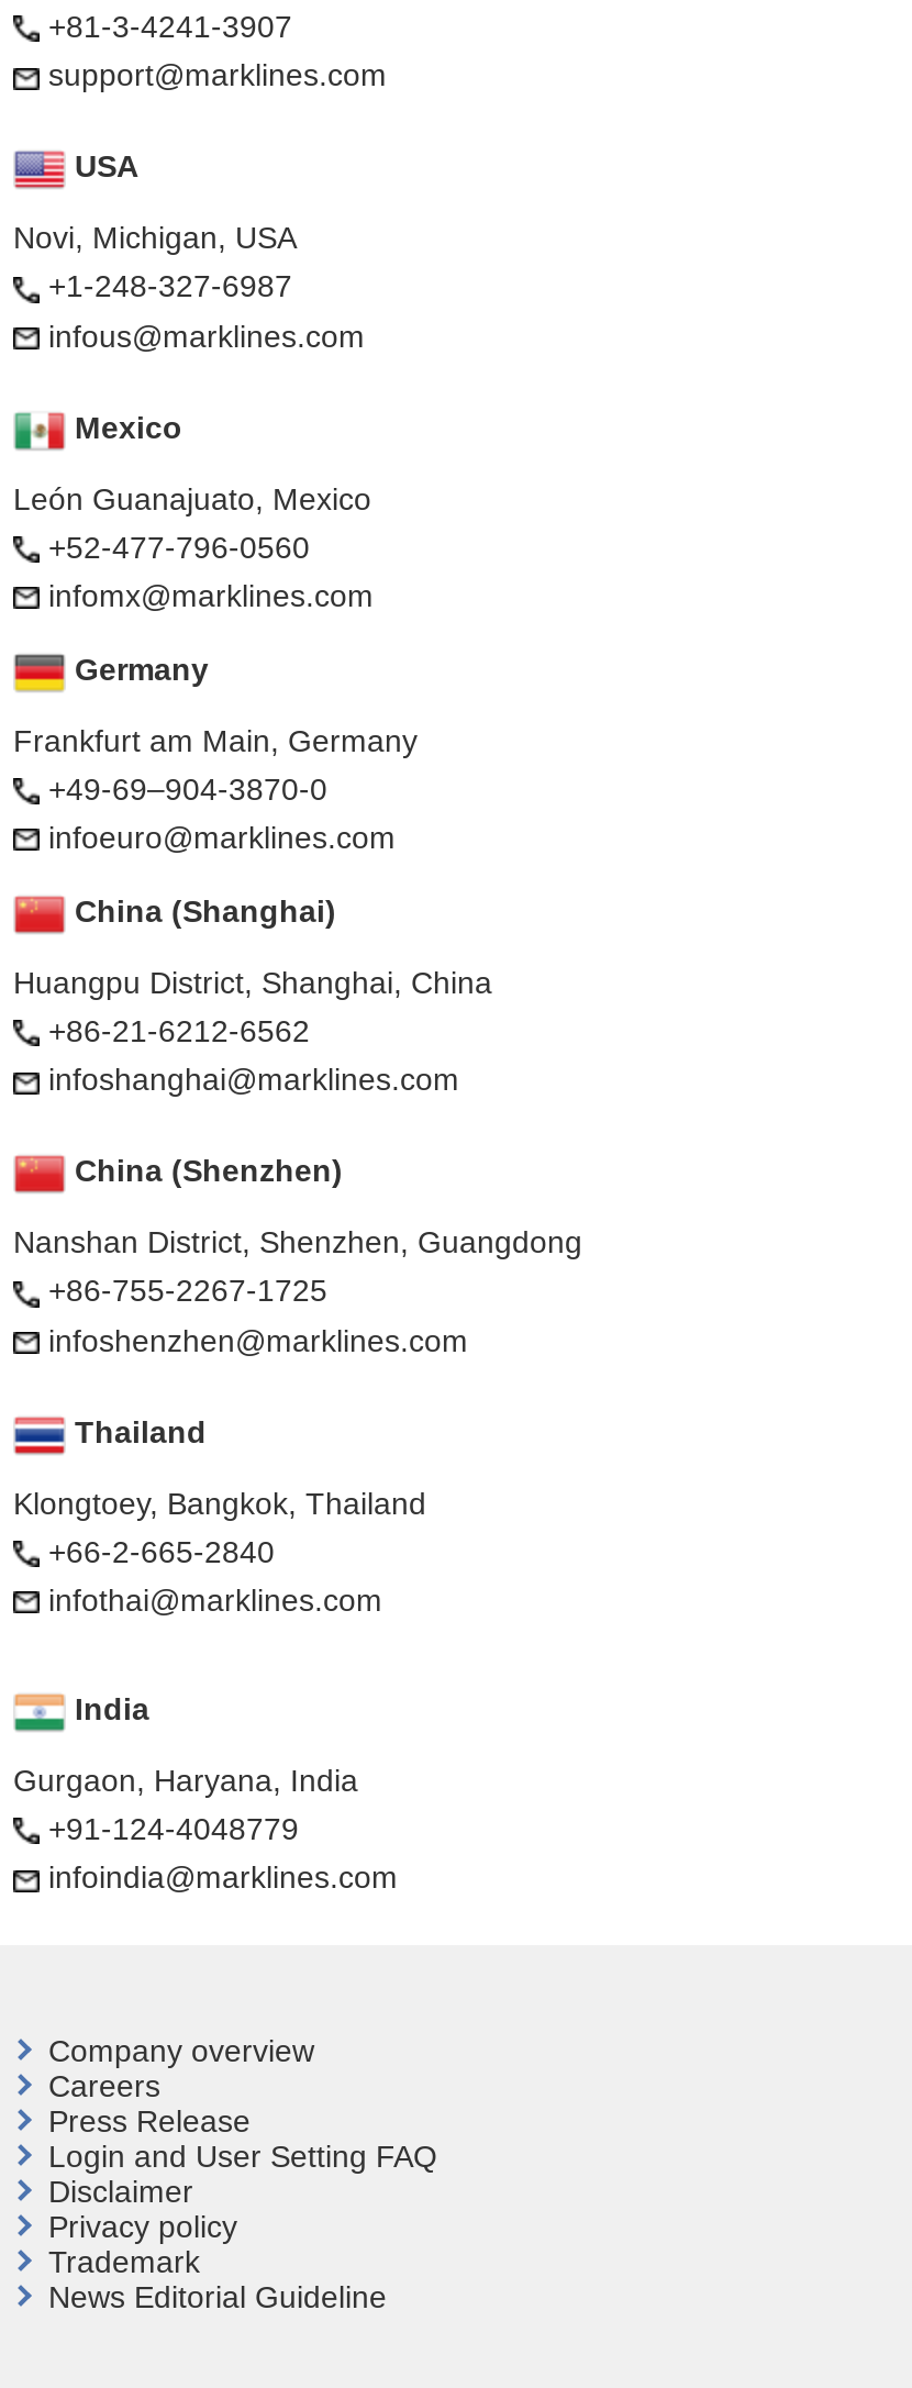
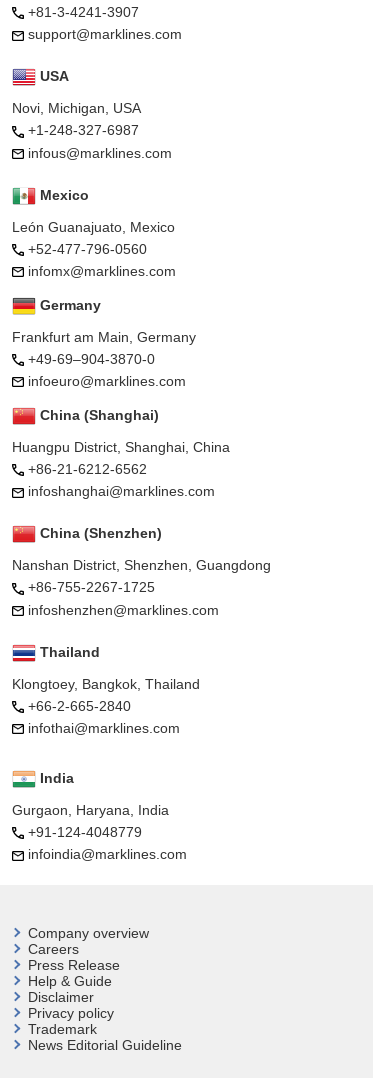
- Login and User Setting FAQ
+ Help & Guide
